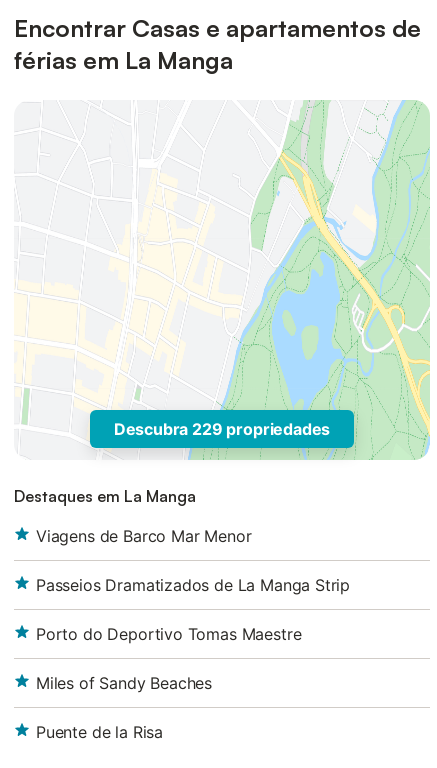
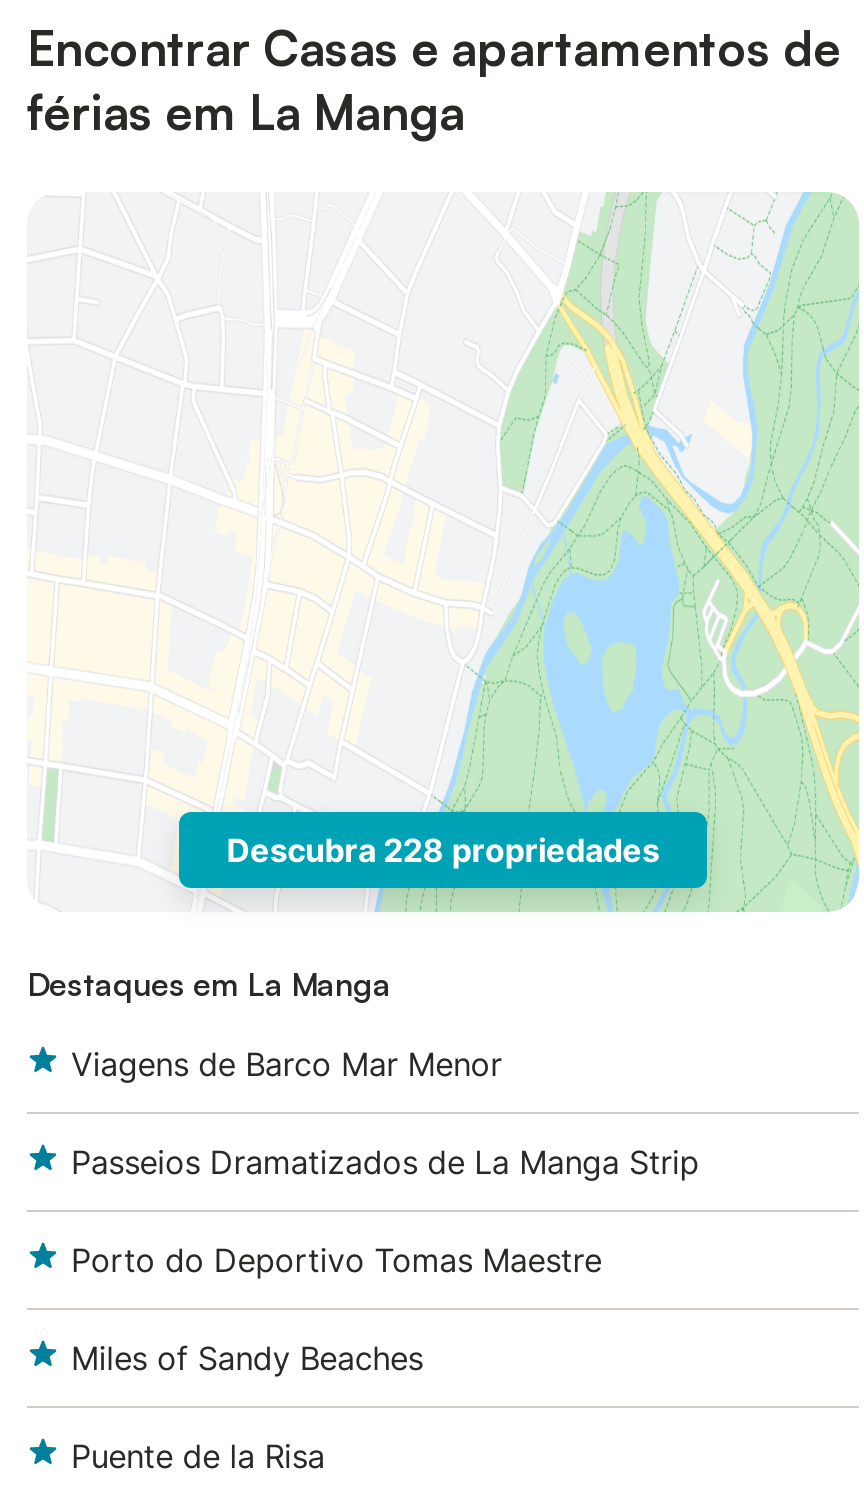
- Descubra 229 propriedades
+ Descubra 228 propriedades
